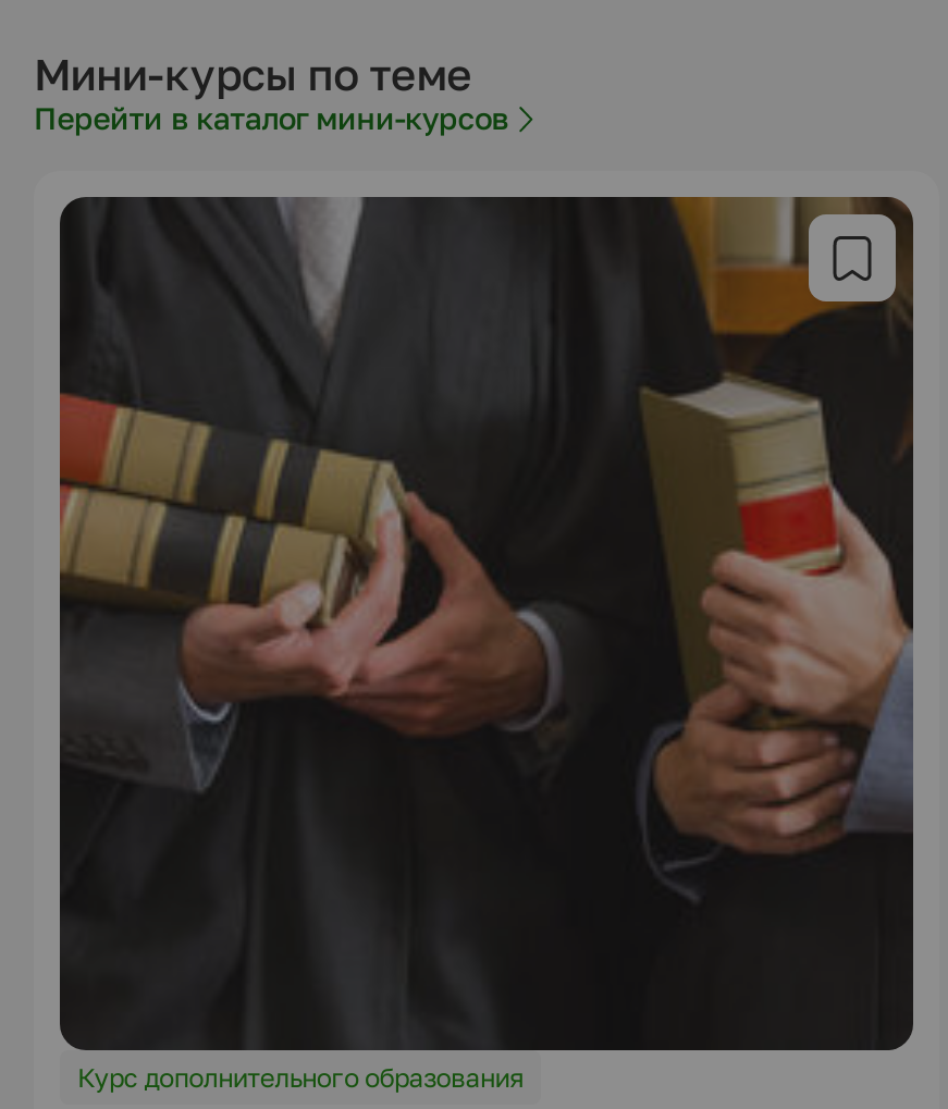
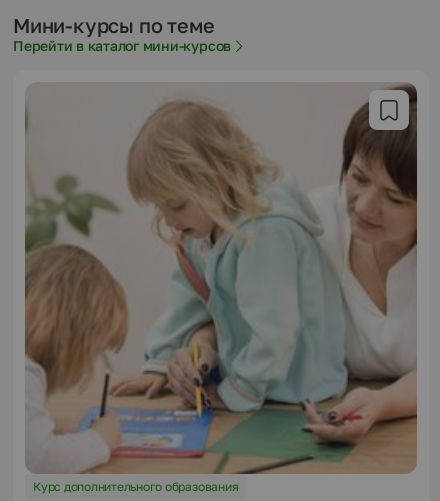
- [image]
+ [image]
